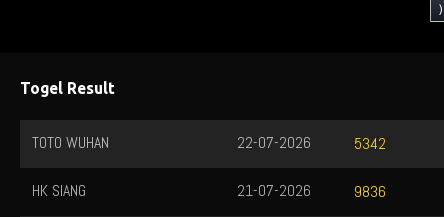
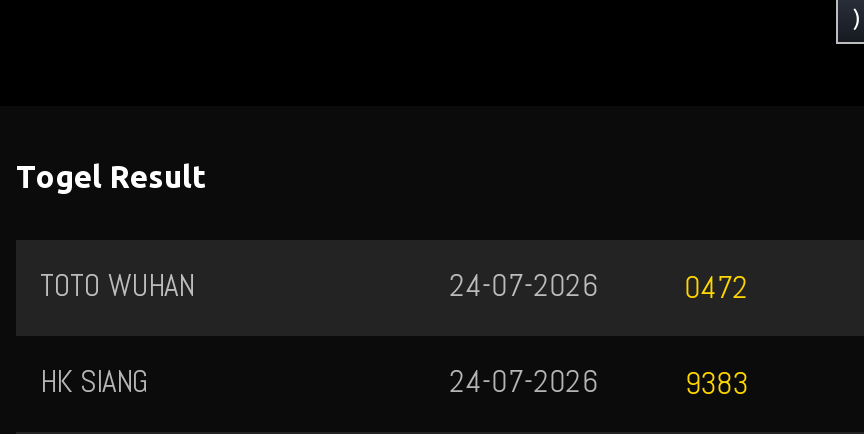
- 22-07-2026
+ 24-07-2026

- 5342
+ 0472

- 21-07-2026
+ 24-07-2026

- 9836
+ 9383
